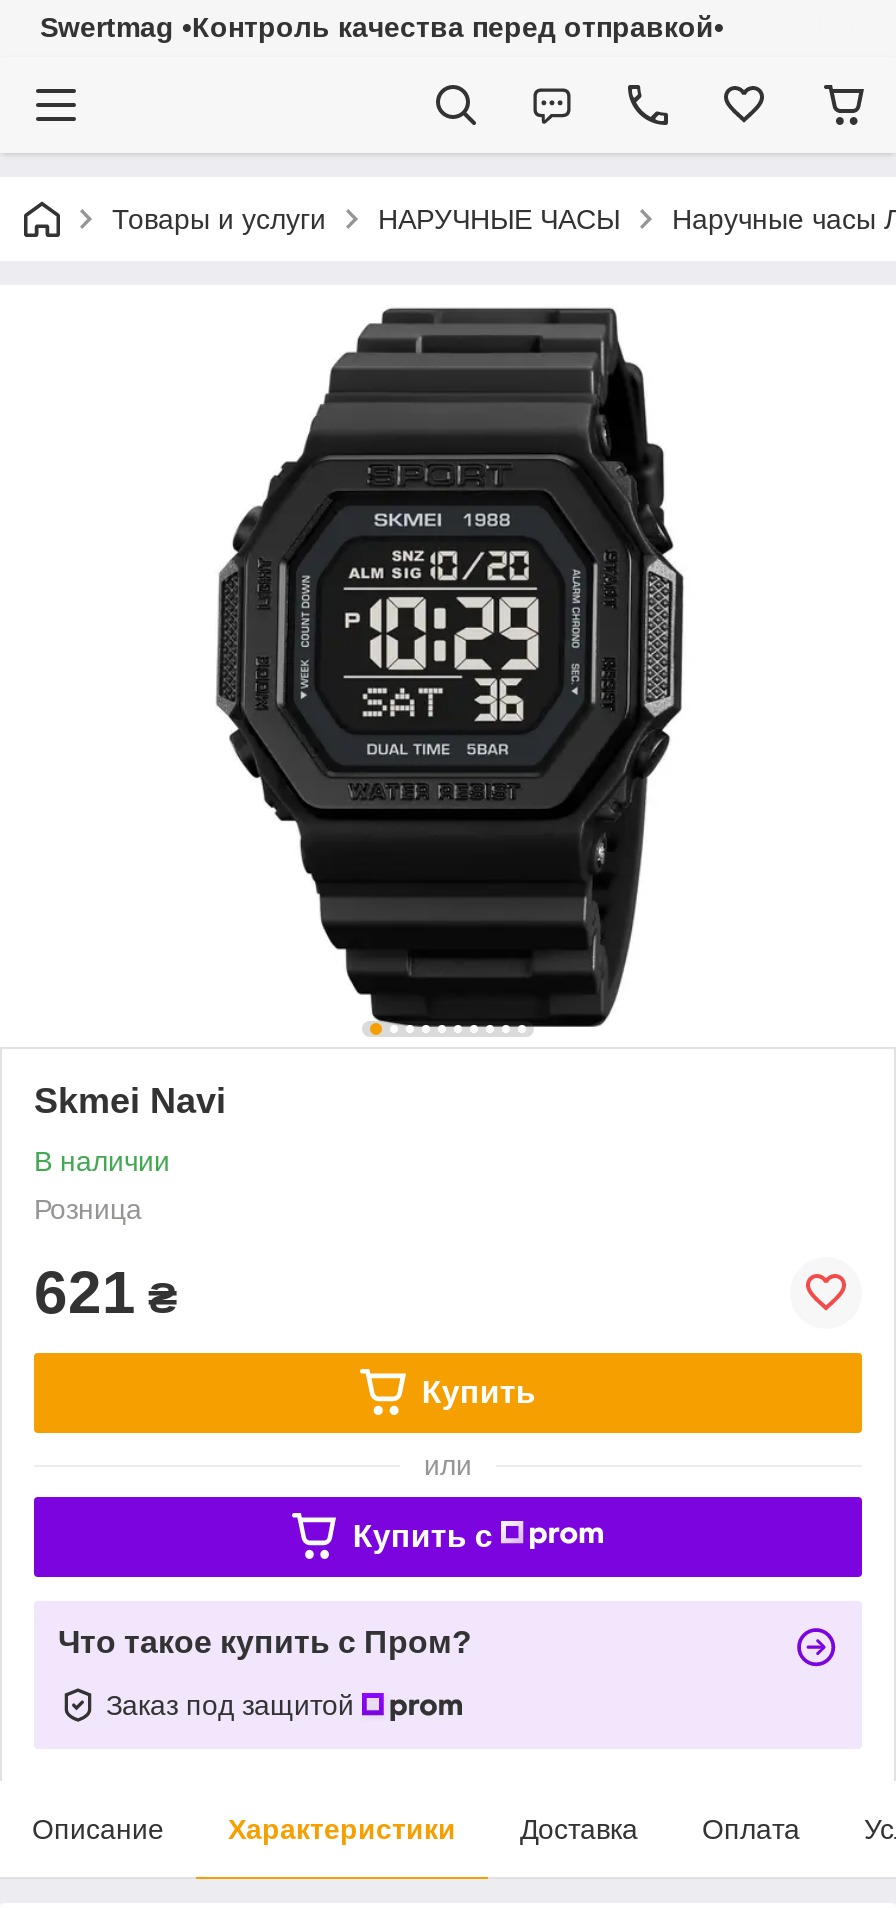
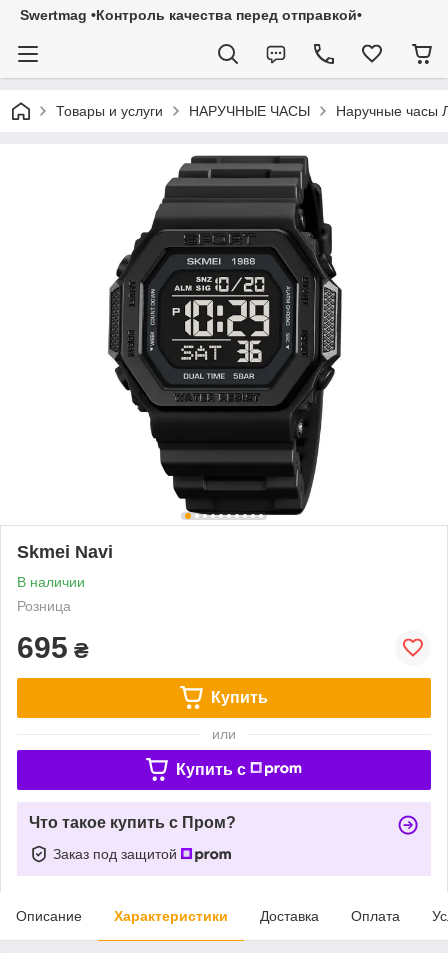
- 621 ₴
+ 695 ₴
